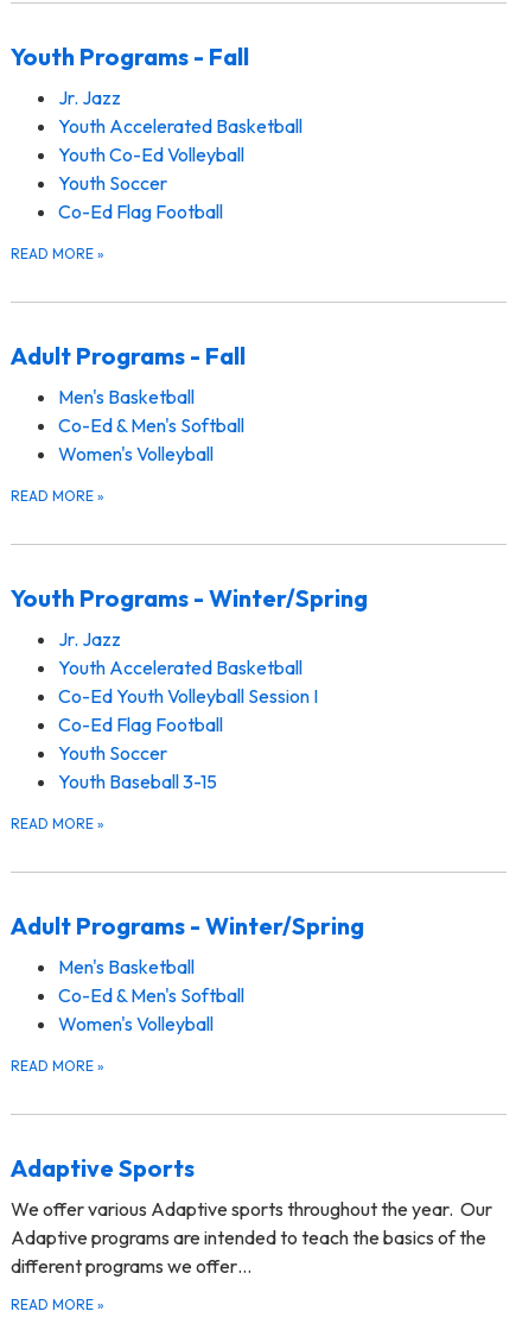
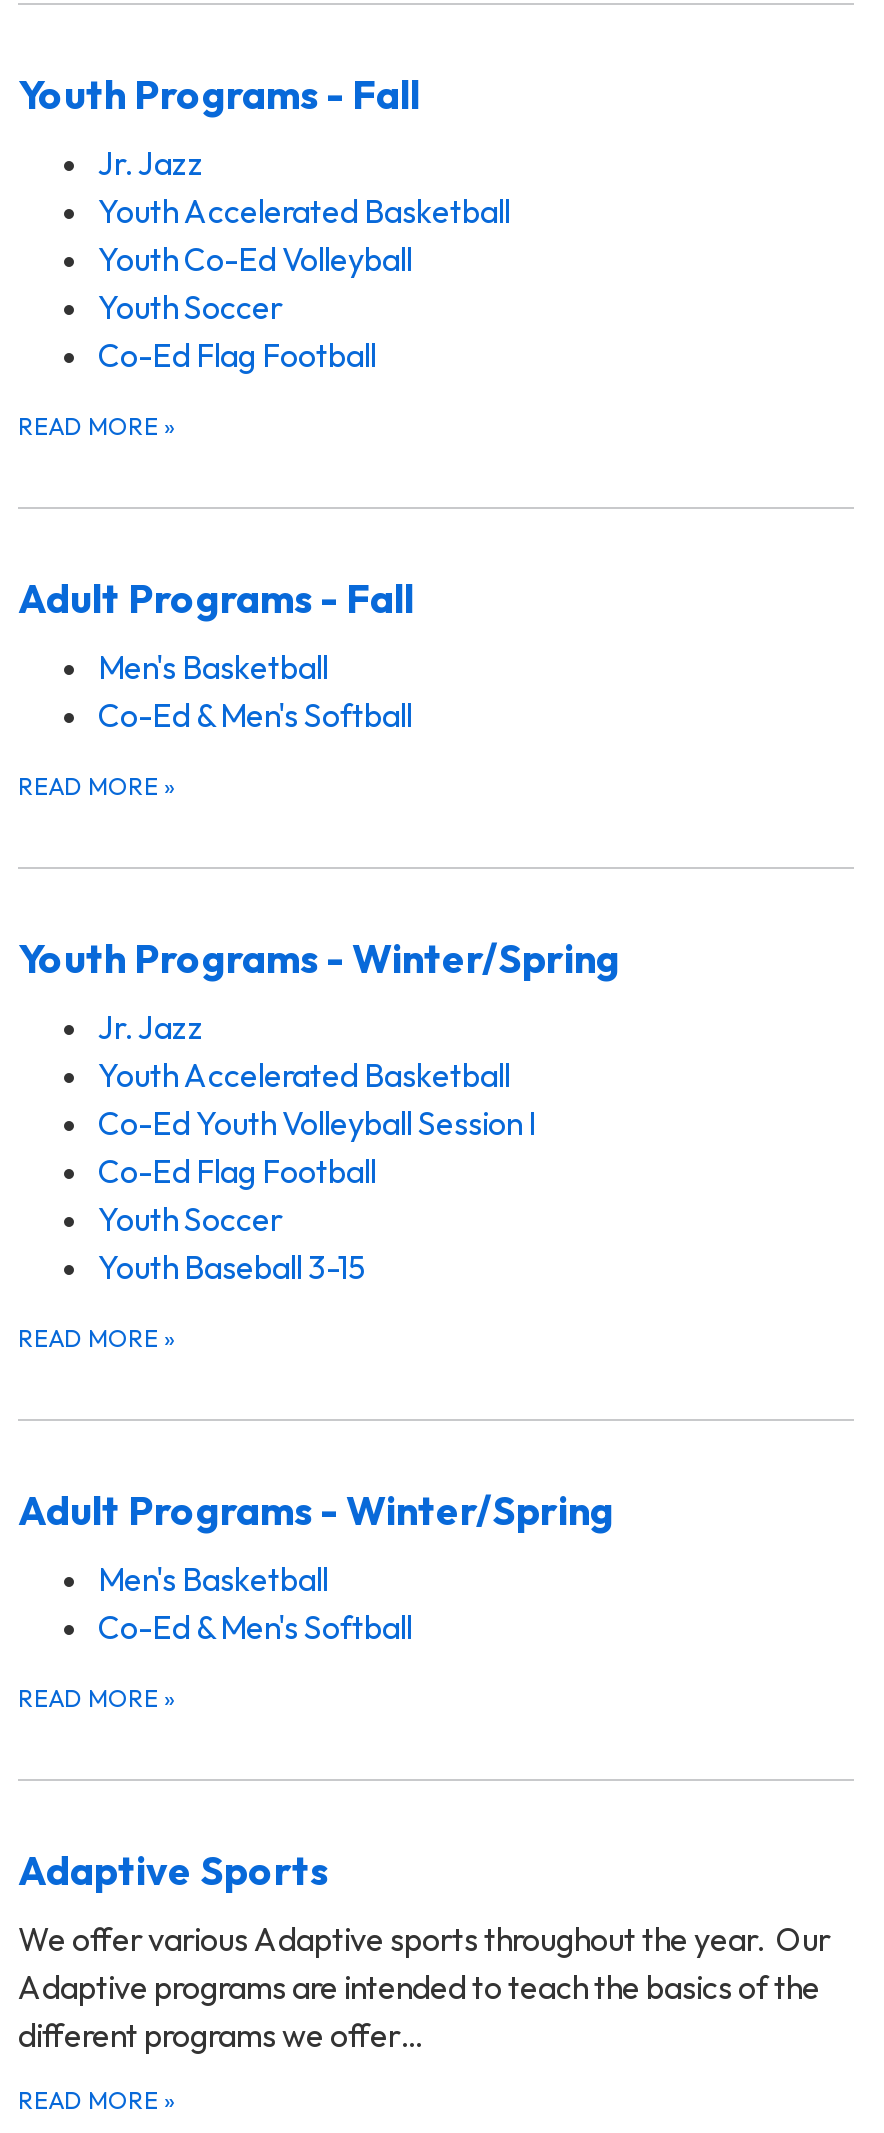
- Women's Volleyball

- Women's Volleyball
